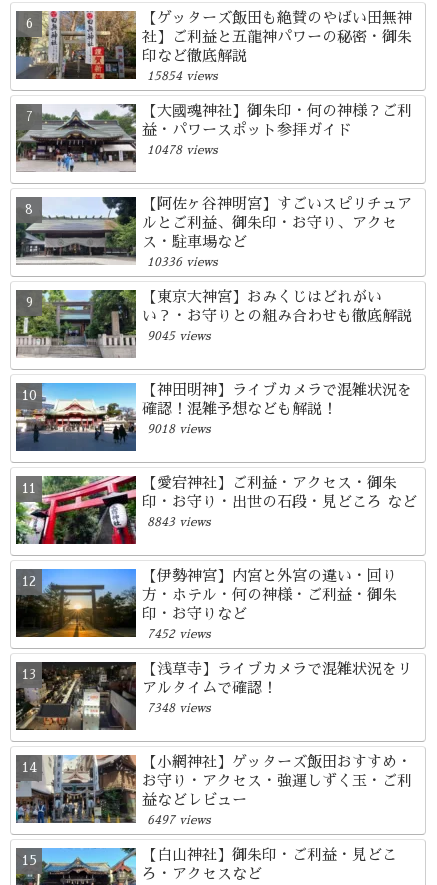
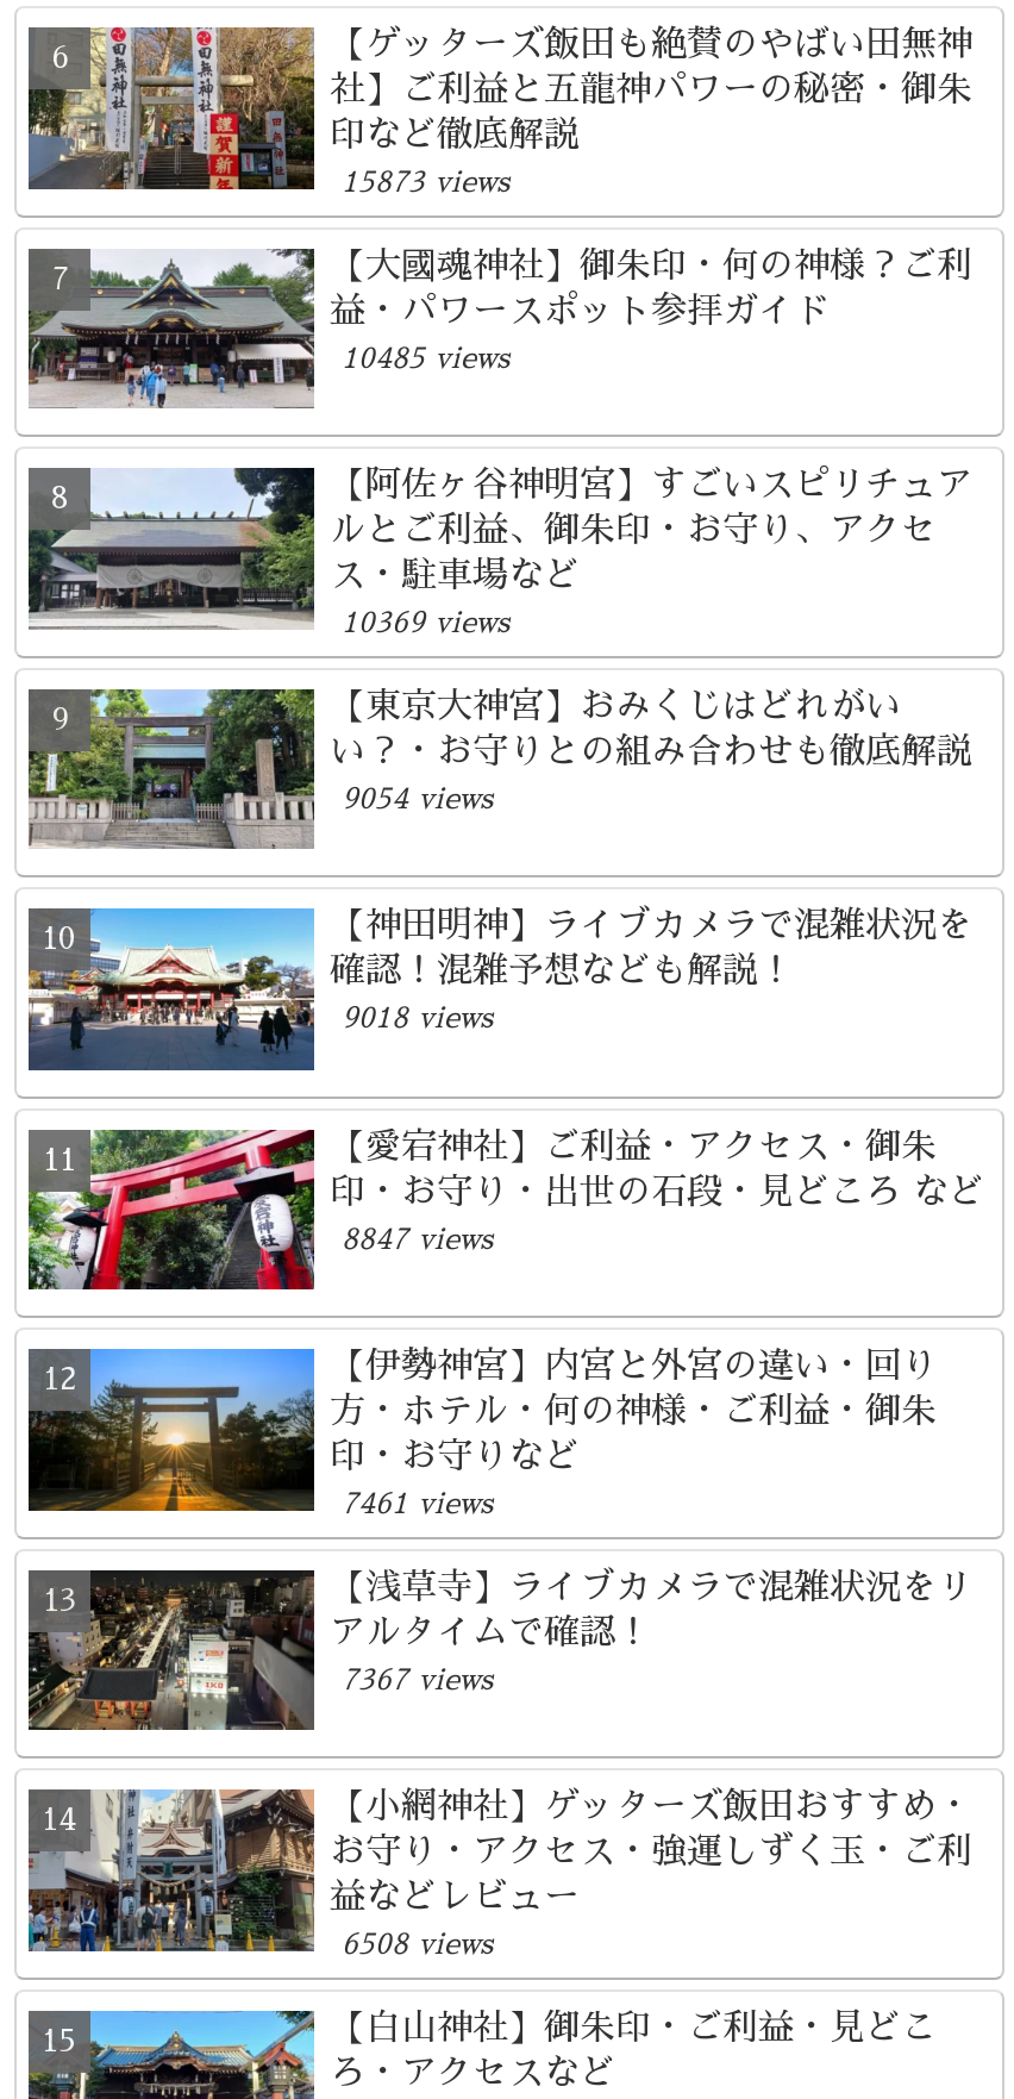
- 15854 views
+ 15873 views

- 10478 views
+ 10485 views

- 10336 views
+ 10369 views

- 9045 views
+ 9054 views

- 8843 views
+ 8847 views

- 7452 views
+ 7461 views

- 7348 views
+ 7367 views

- 6497 views
+ 6508 views
